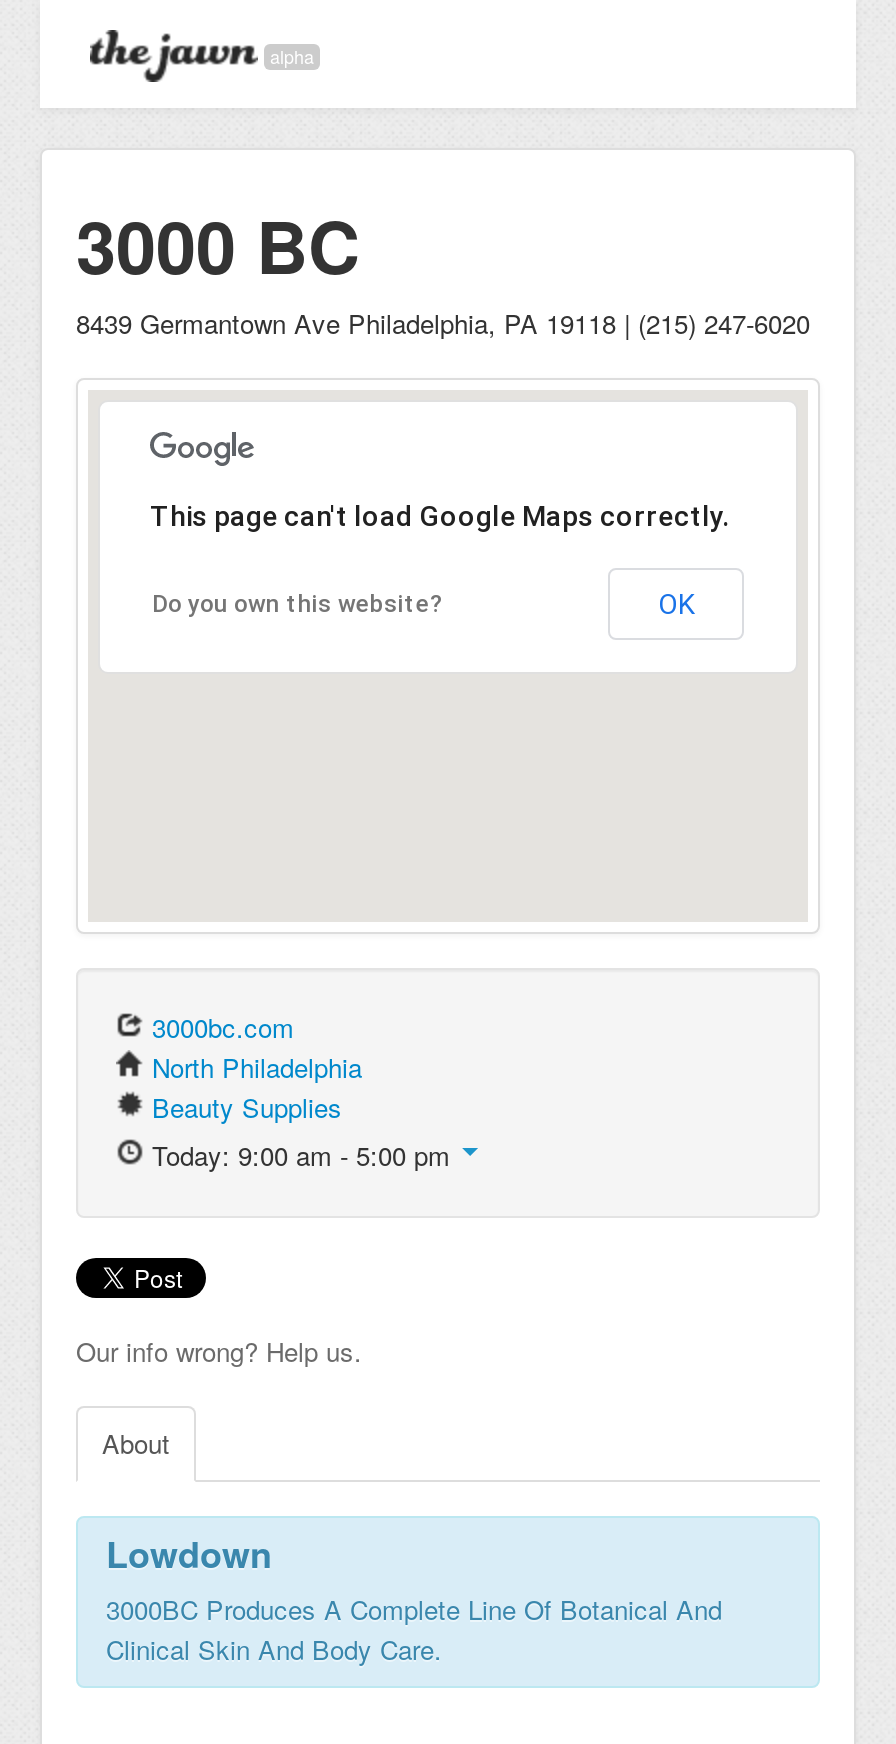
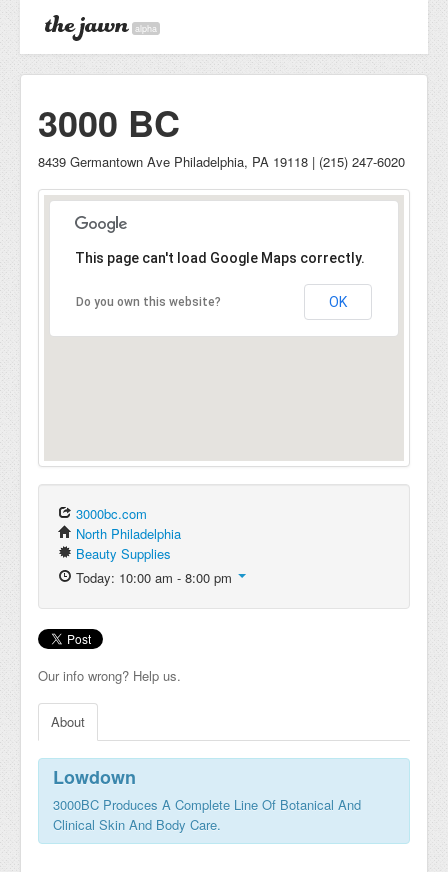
- Today: 9:00 am - 5:00 pm
+ Today: 10:00 am - 8:00 pm
